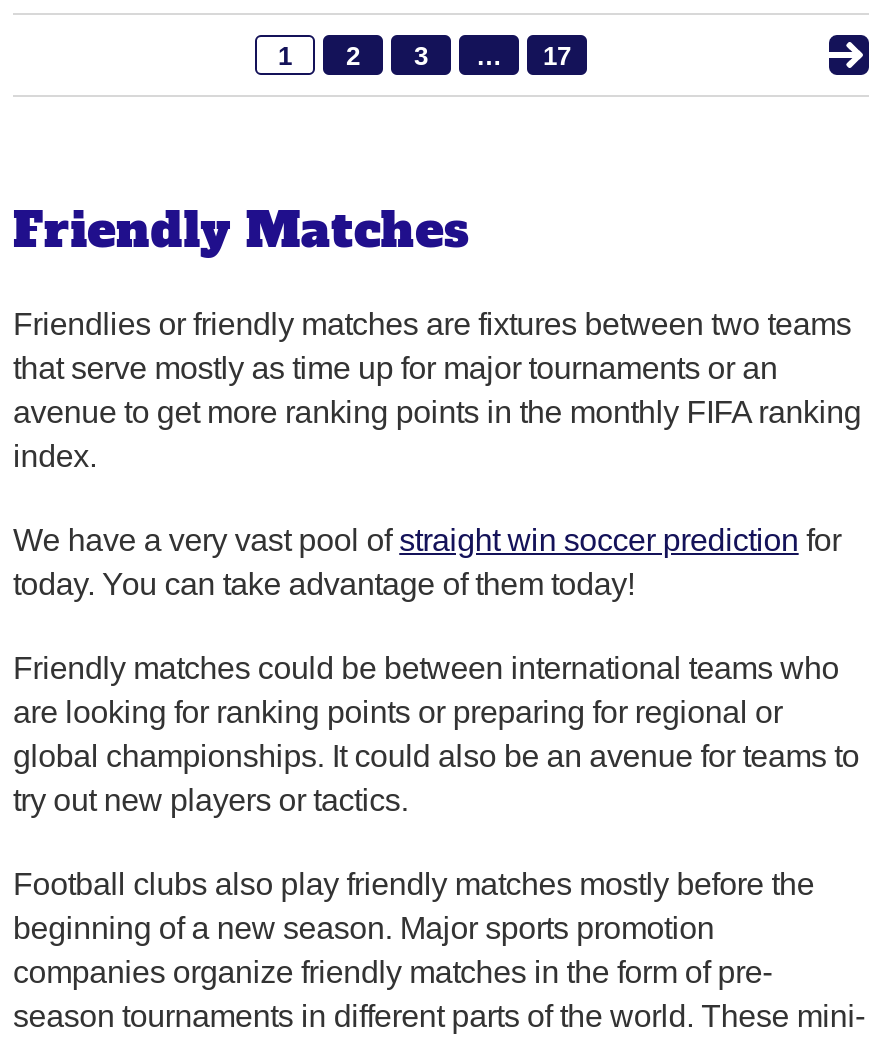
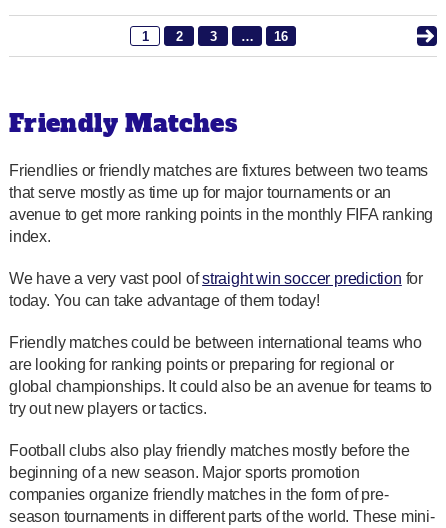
- 17
+ 16
